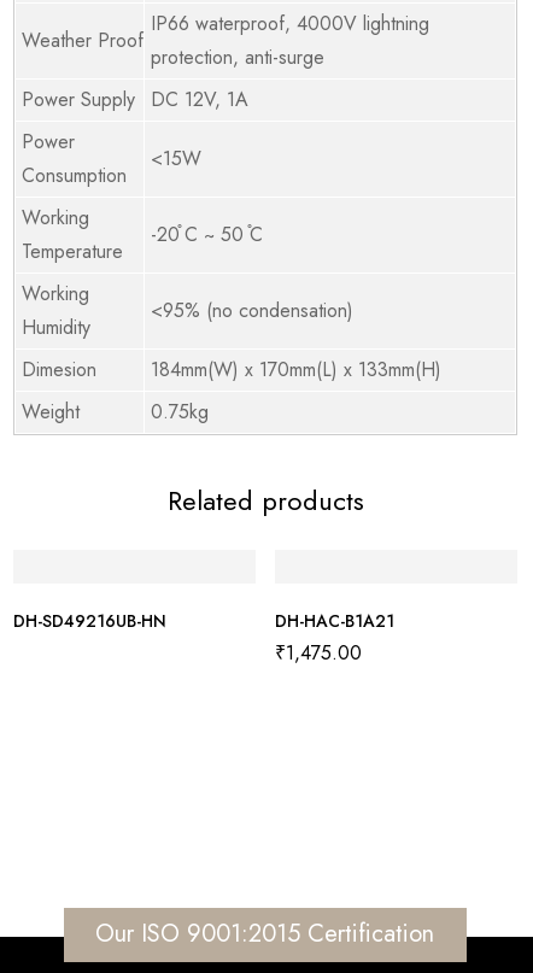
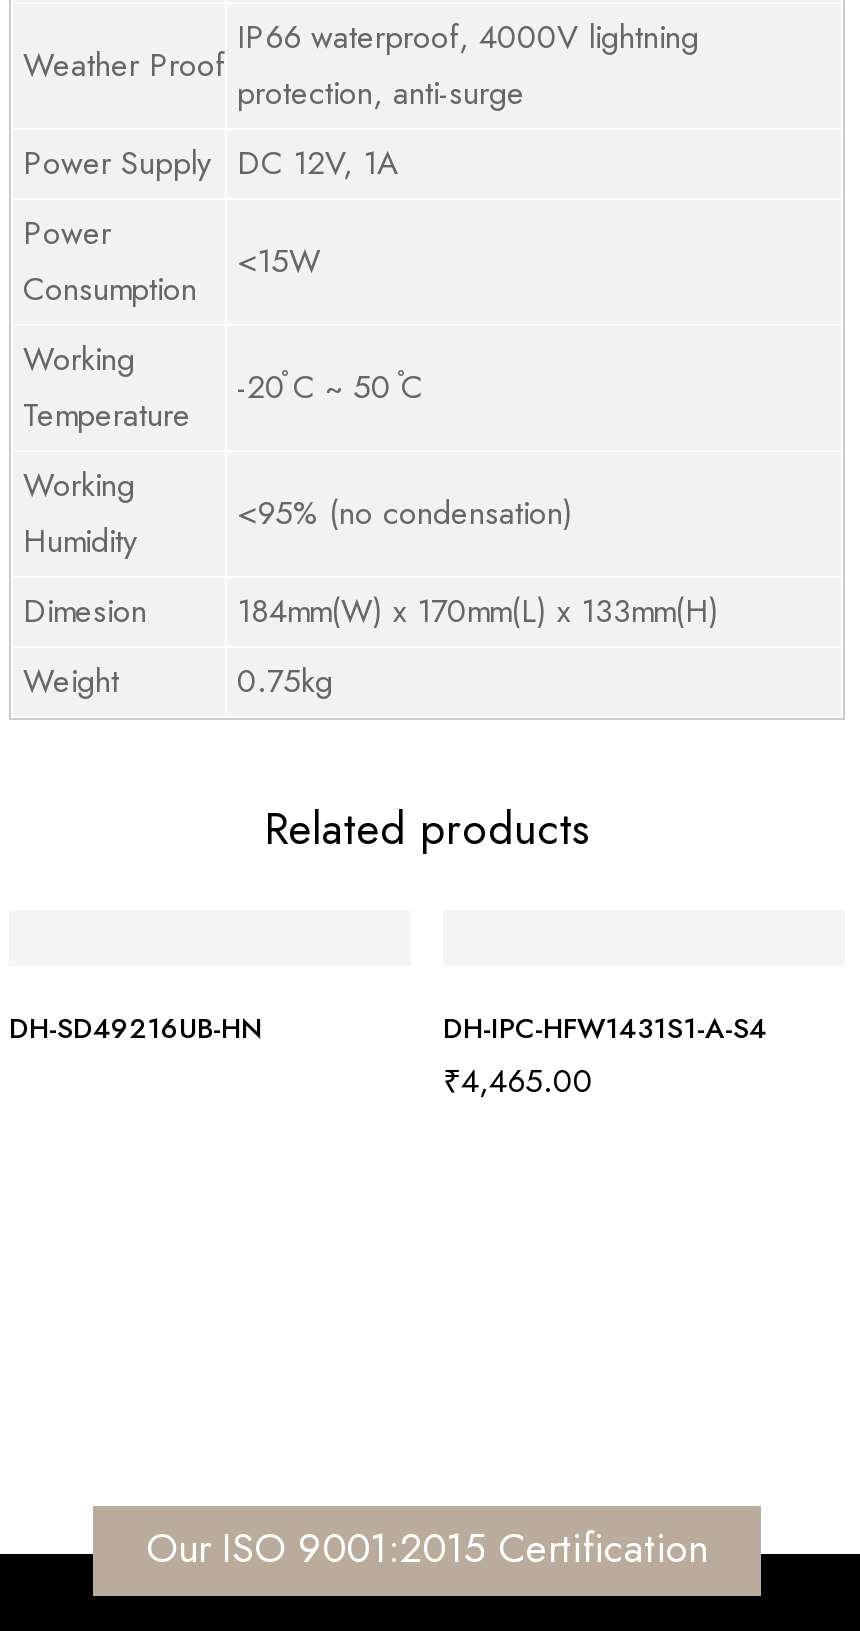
- DH-HAC-B1A21
- ₹1,475.00
+ DH-IPC-HFW1431S1-A-S4
+ ₹4,465.00
